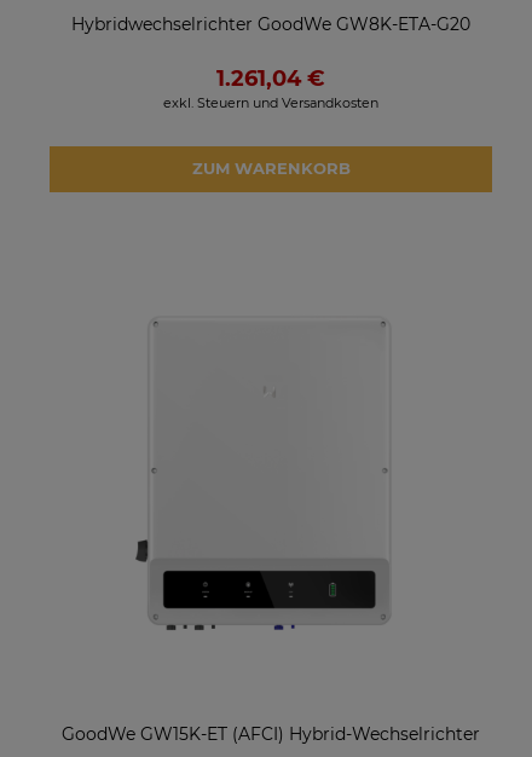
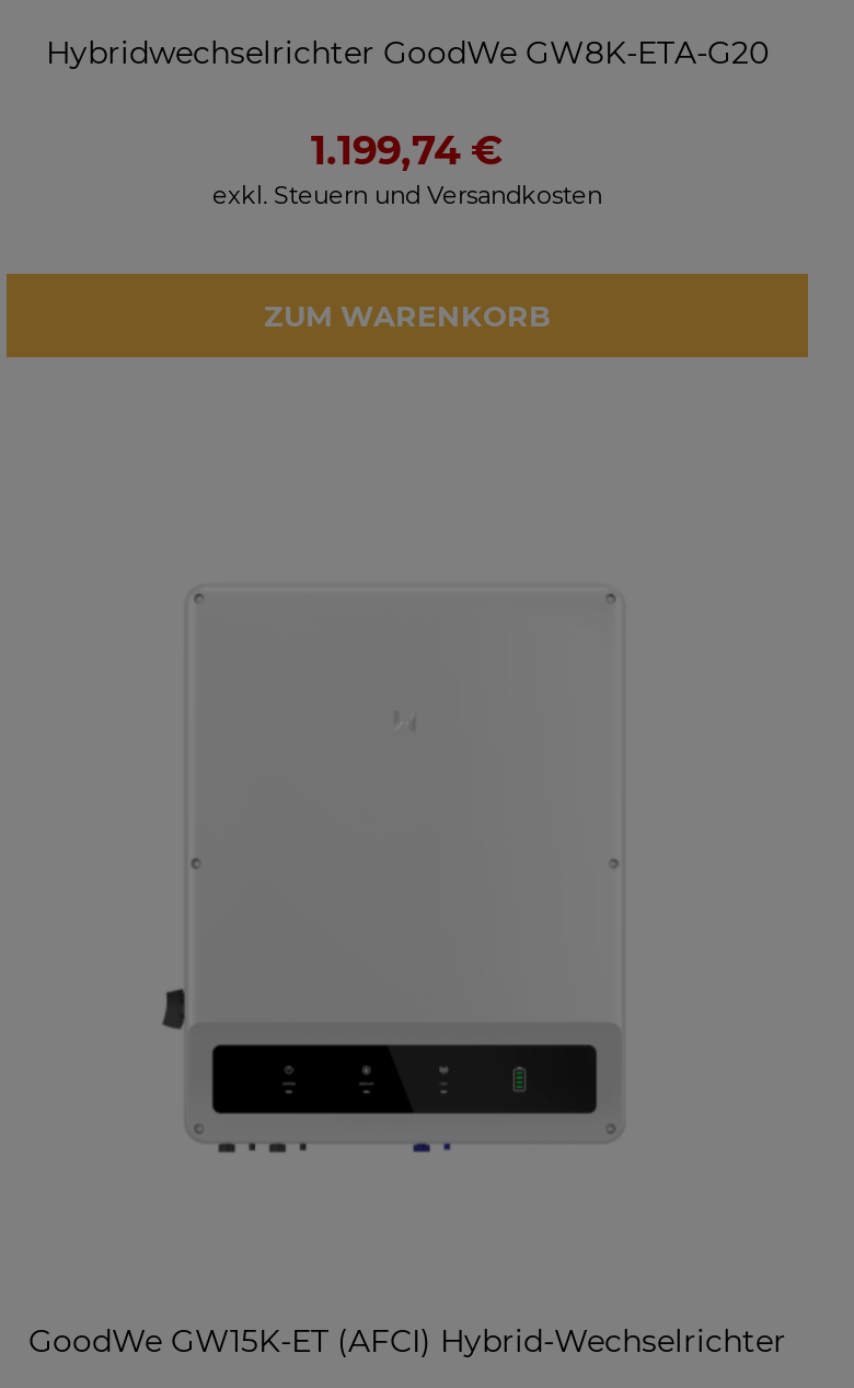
- 1.261,04 €
+ 1.199,74 €
